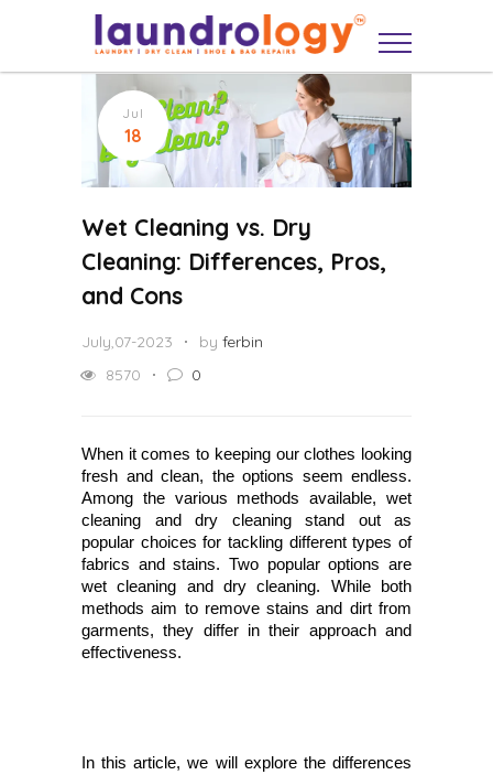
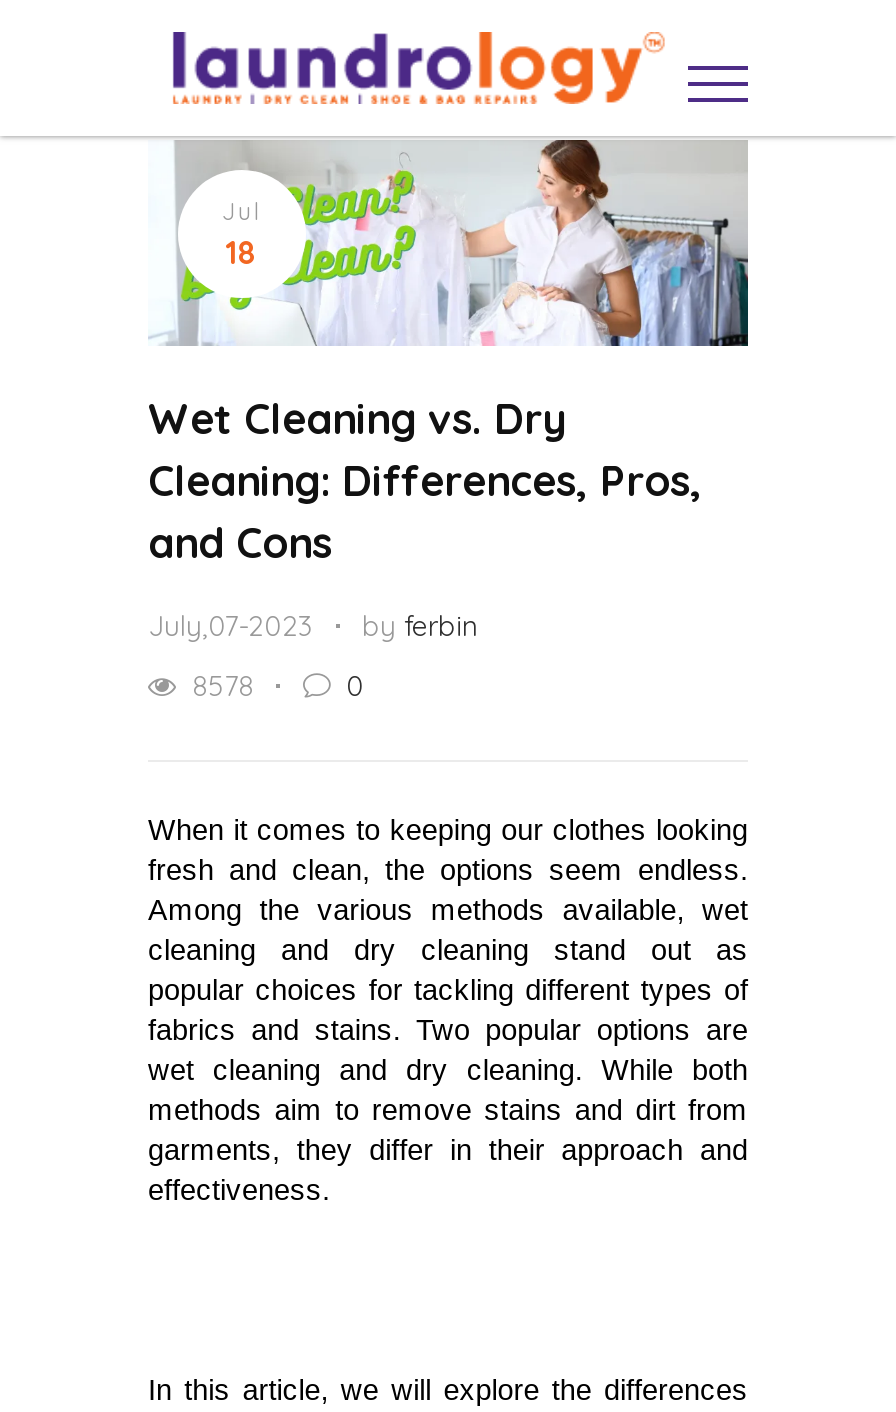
- 8570
+ 8578
